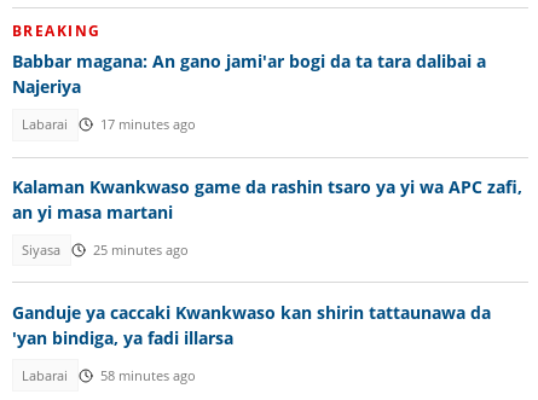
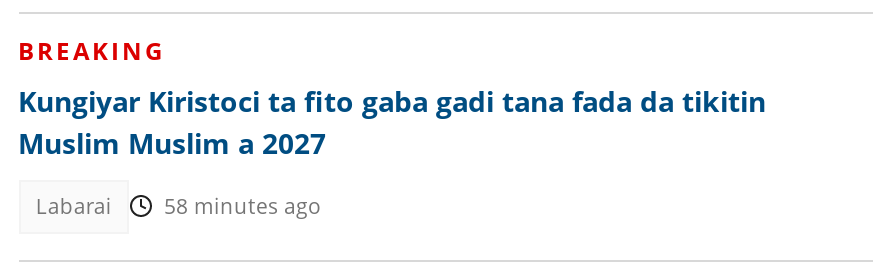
- Babbar magana: An gano jami'ar bogi da ta tara dalibai a
- Najeriya
- Labarai
- 17 minutes ago
- Kalaman Kwankwaso game da rashin tsaro ya yi wa APC zafi,
- an yi masa martani
- Siyasa
- 25 minutes ago
- Ganduje ya caccaki Kwankwaso kan shirin tattaunawa da
- 'yan bindiga, ya fadi illarsa
+ Kungiyar Kiristoci ta fito gaba gadi tana fada da tikitin
+ Muslim Muslim a 2027
